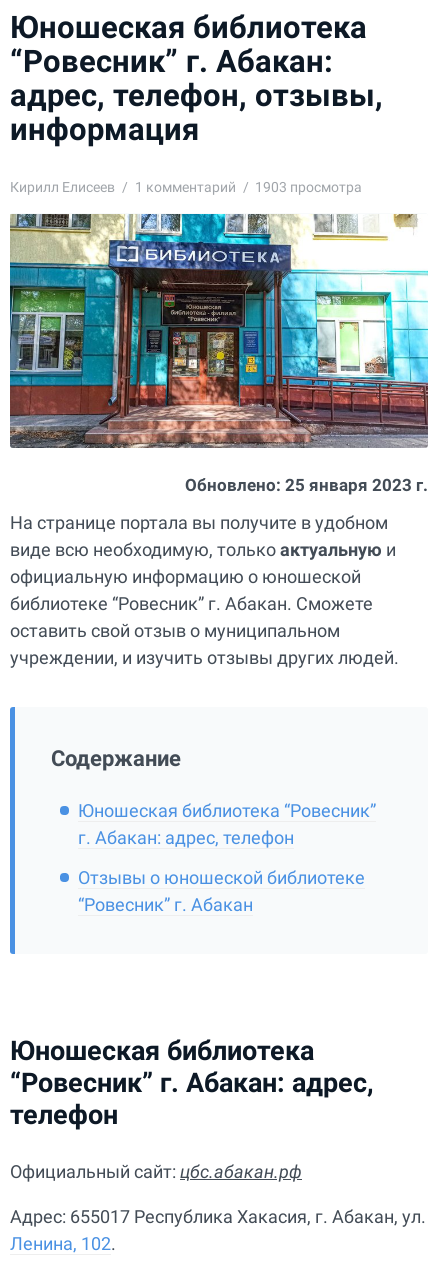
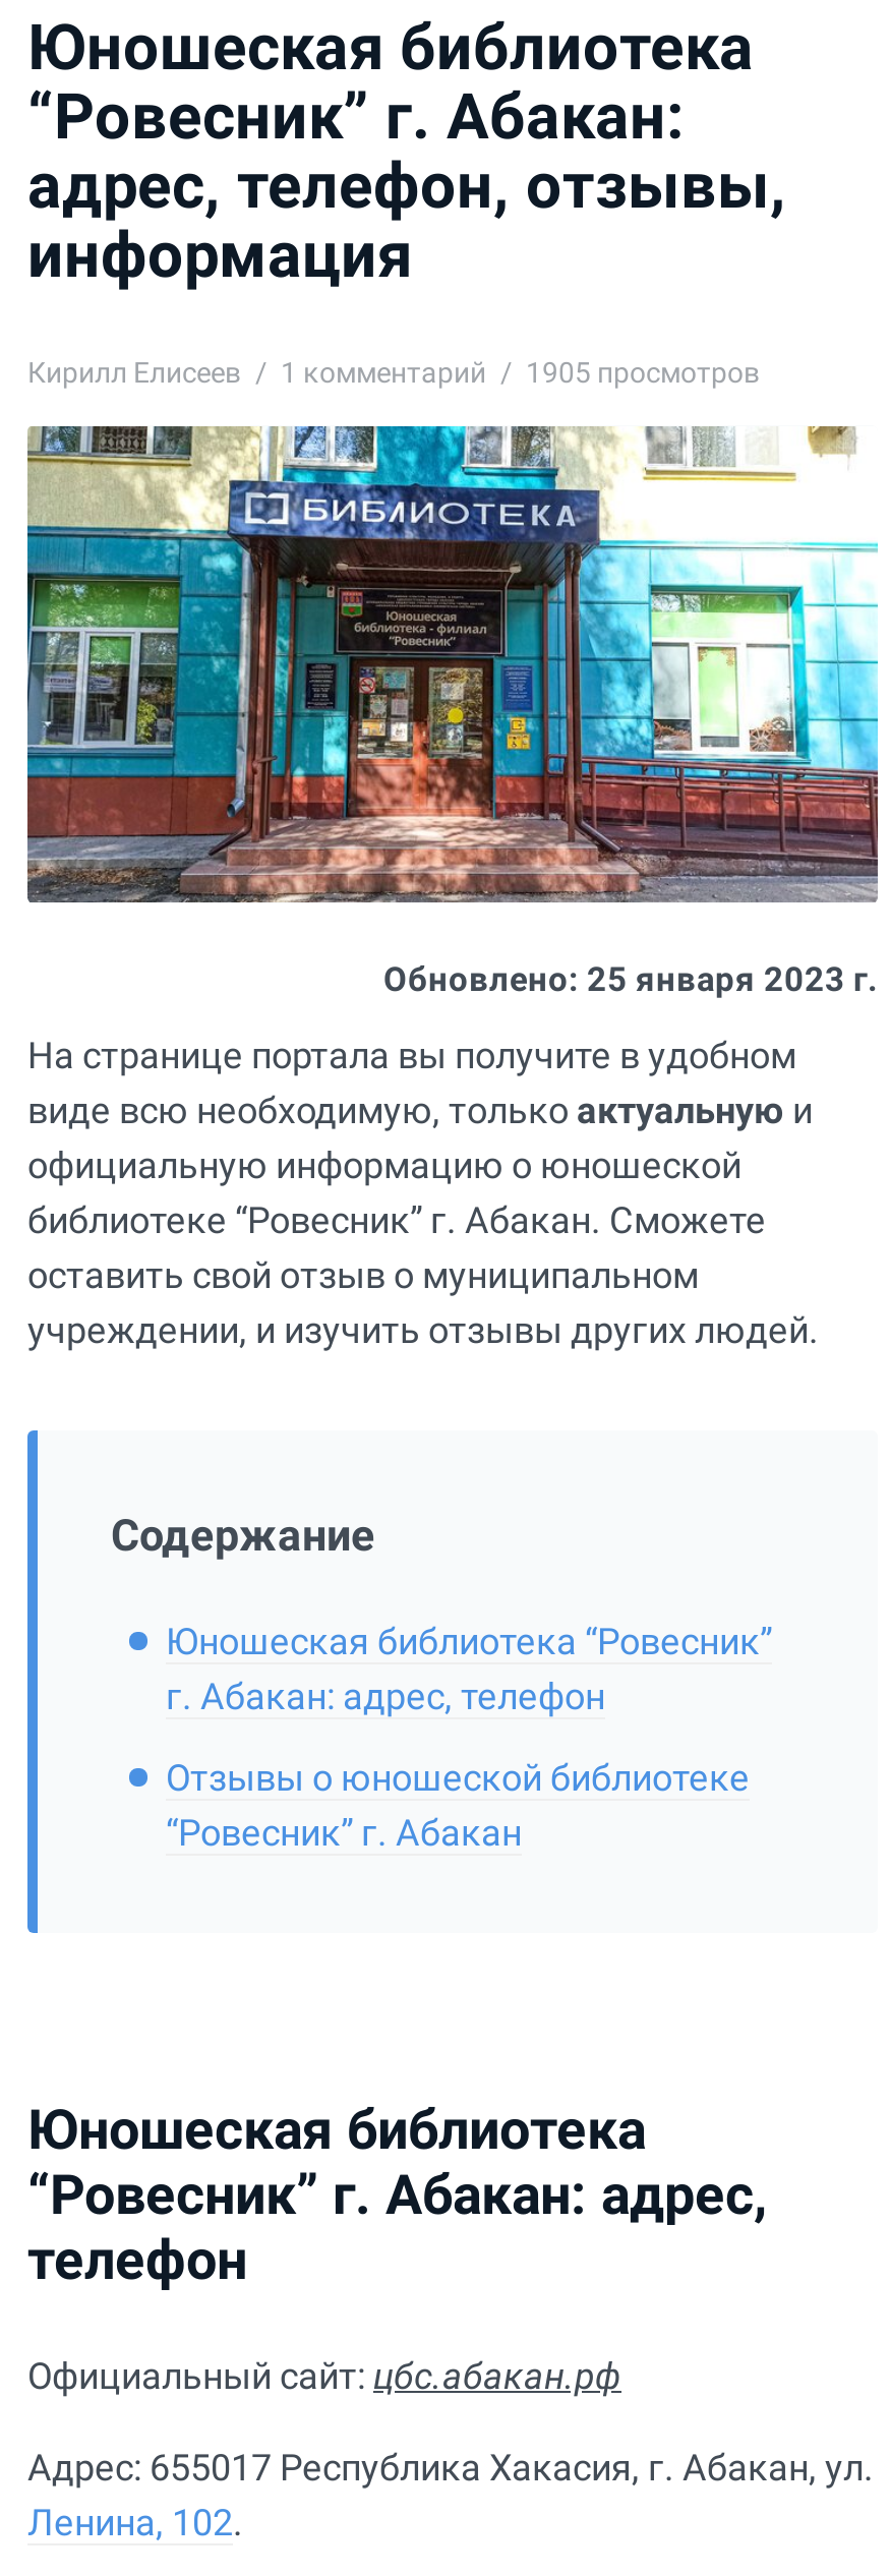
- Кирилл Елисеев 1 комментарий 1903 просмотра
+ Кирилл Елисеев 1 комментарий 1905 просмотров
